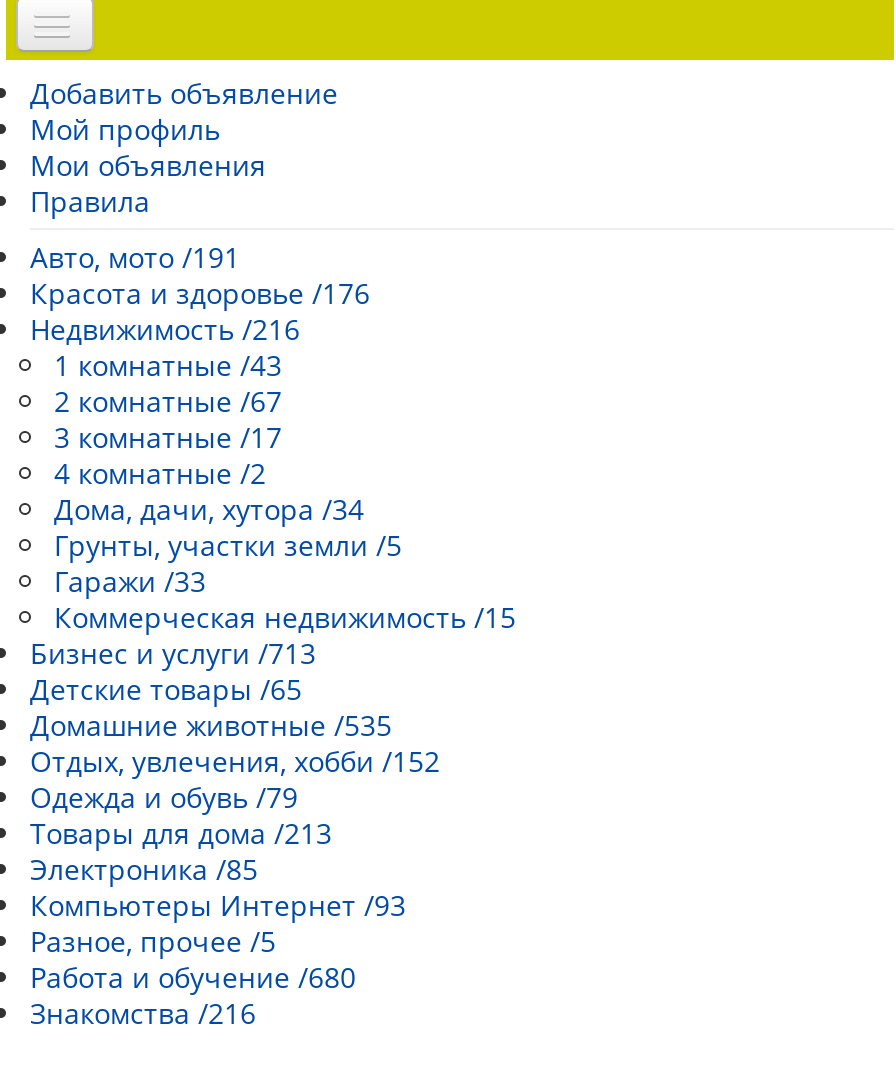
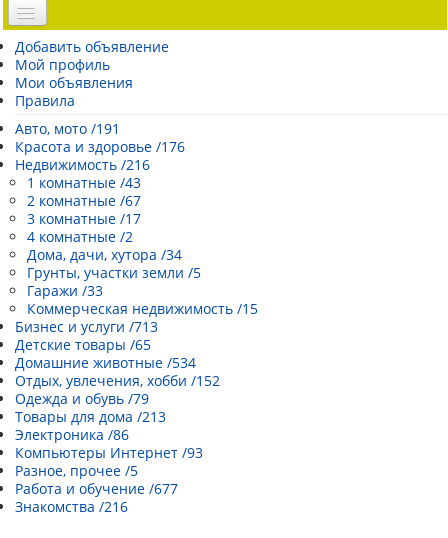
- Домашние животные /535
+ Домашние животные /534

- Электроника /85
+ Электроника /86

- Работа и обучение /680
+ Работа и обучение /677
